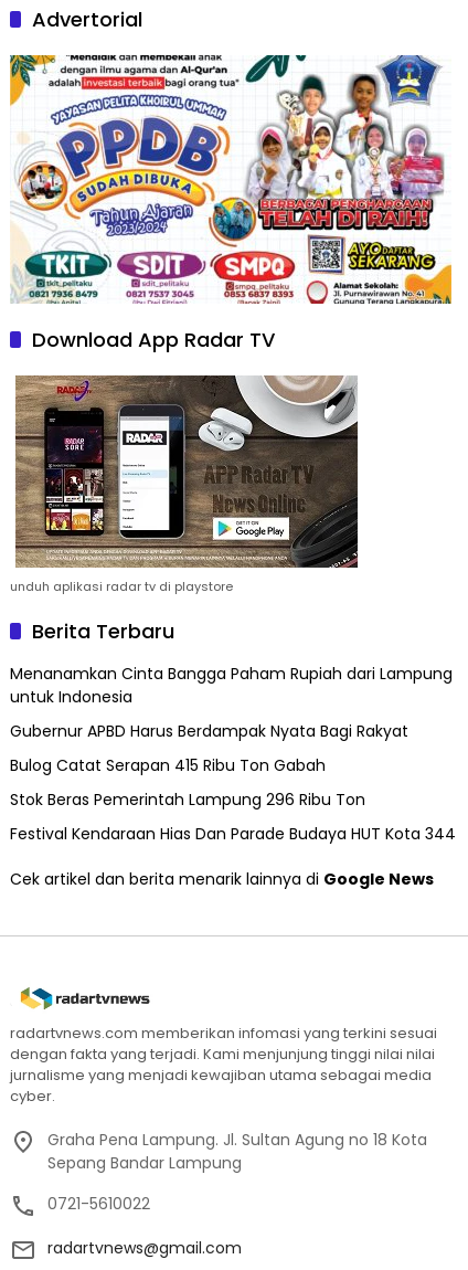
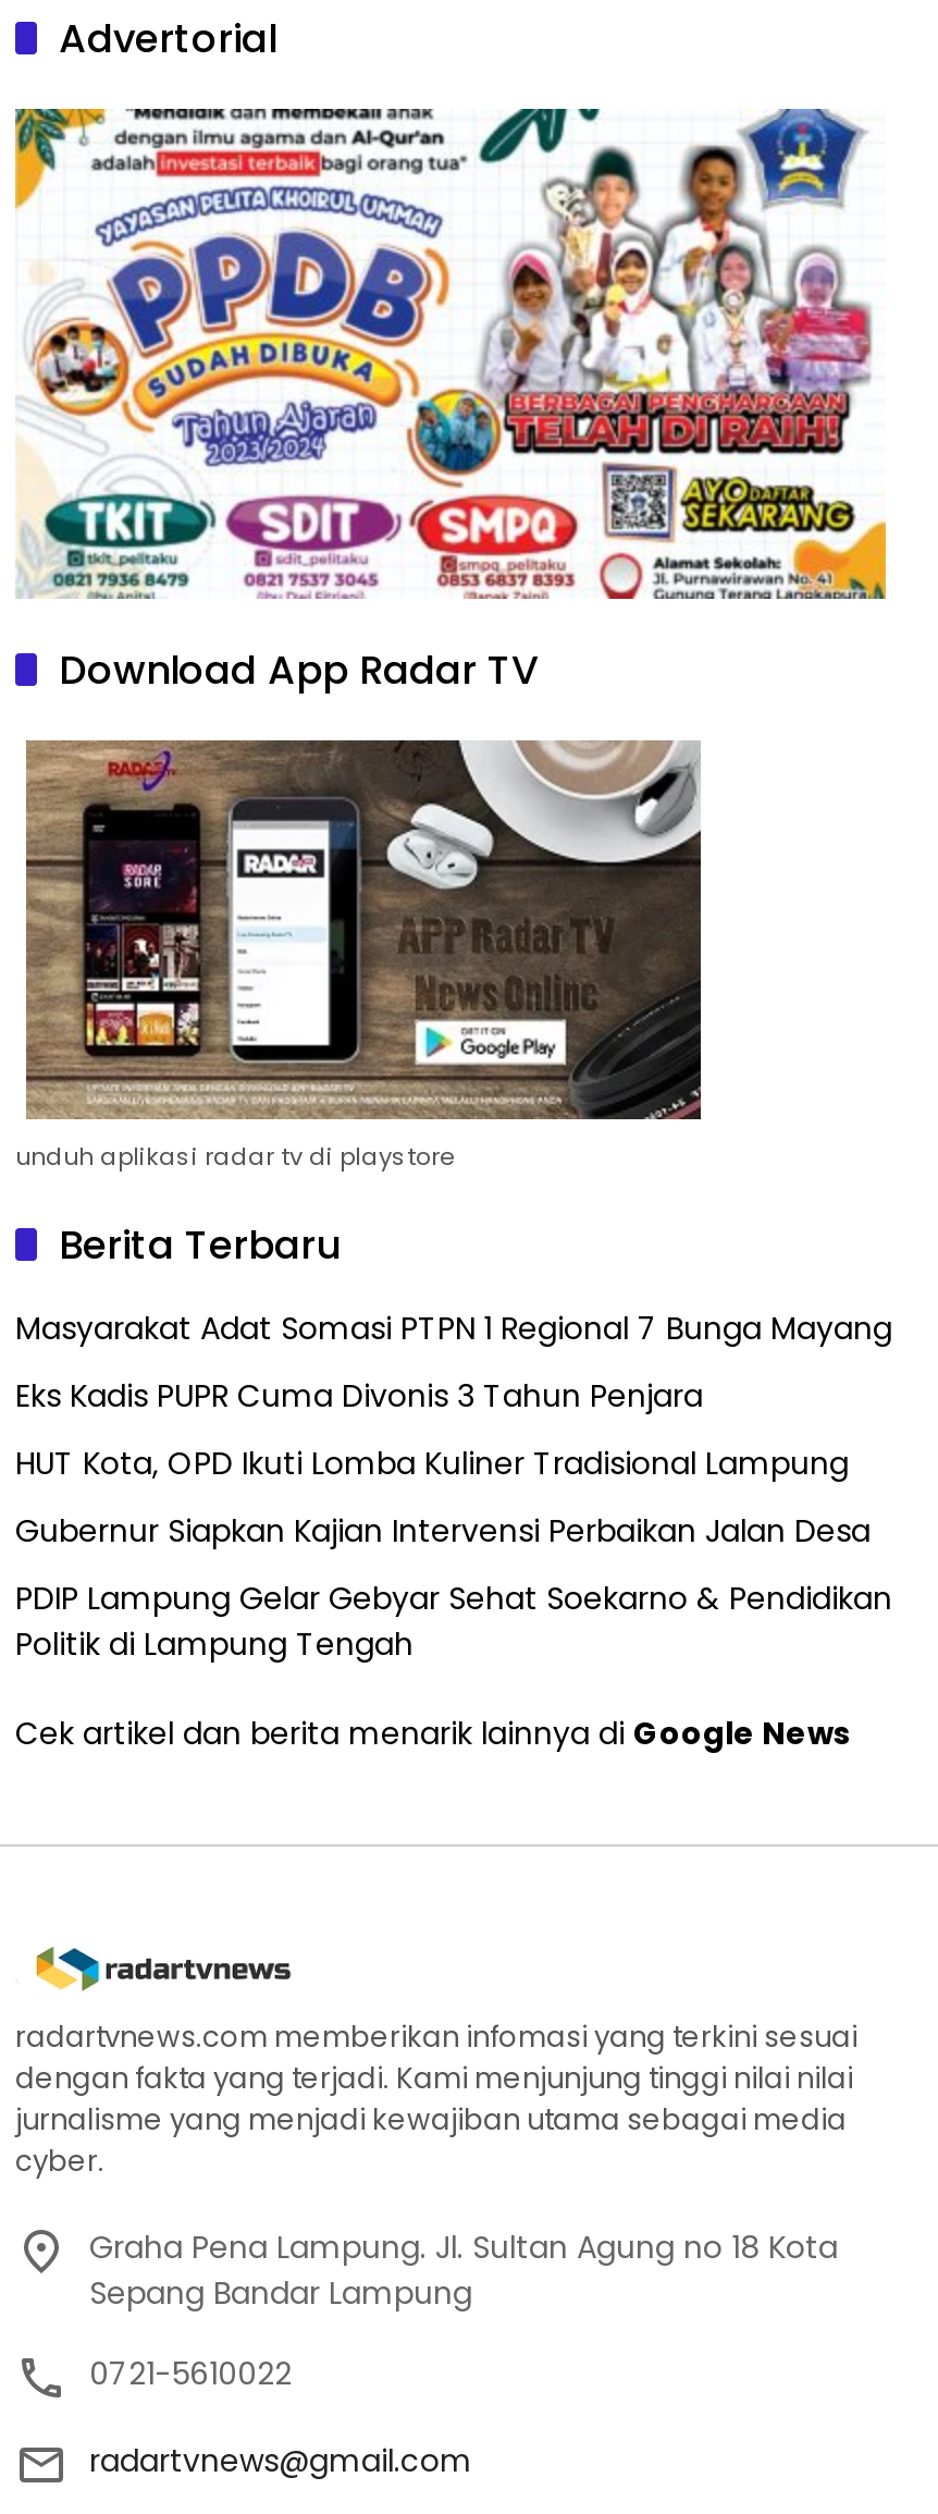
- Menanamkan Cinta Bangga Paham Rupiah dari Lampung
- untuk Indonesia
+ Masyarakat Adat Somasi PTPN 1 Regional 7 Bunga Mayang

- Gubernur APBD Harus Berdampak Nyata Bagi Rakyat
+ Eks Kadis PUPR Cuma Divonis 3 Tahun Penjara

- Bulog Catat Serapan 415 Ribu Ton Gabah
+ HUT Kota, OPD Ikuti Lomba Kuliner Tradisional Lampung

- Stok Beras Pemerintah Lampung 296 Ribu Ton
+ Gubernur Siapkan Kajian Intervensi Perbaikan Jalan Desa

- Festival Kendaraan Hias Dan Parade Budaya HUT Kota 344
+ PDIP Lampung Gelar Gebyar Sehat Soekarno & Pendidikan
+ Politik di Lampung Tengah
